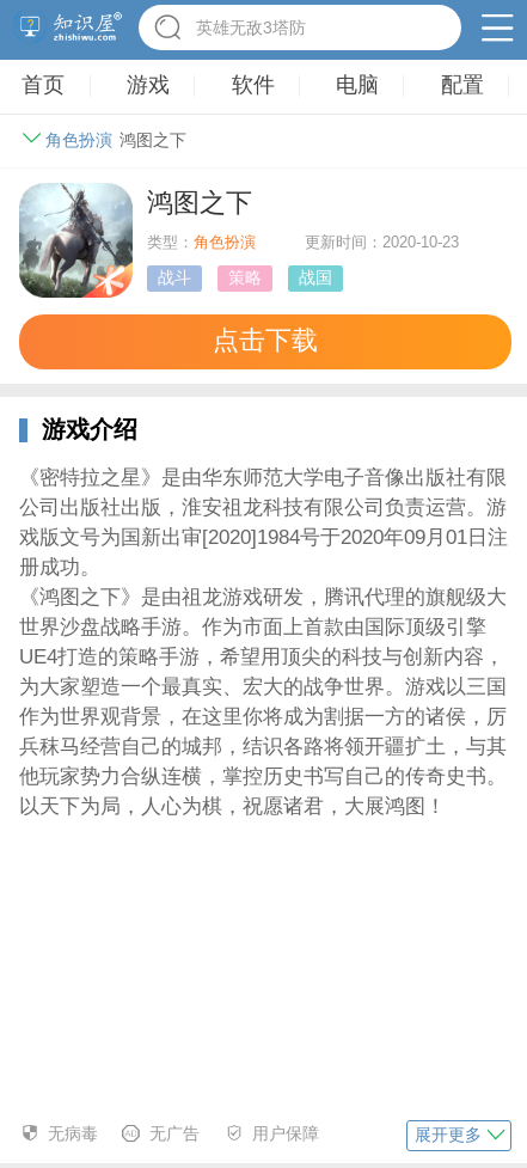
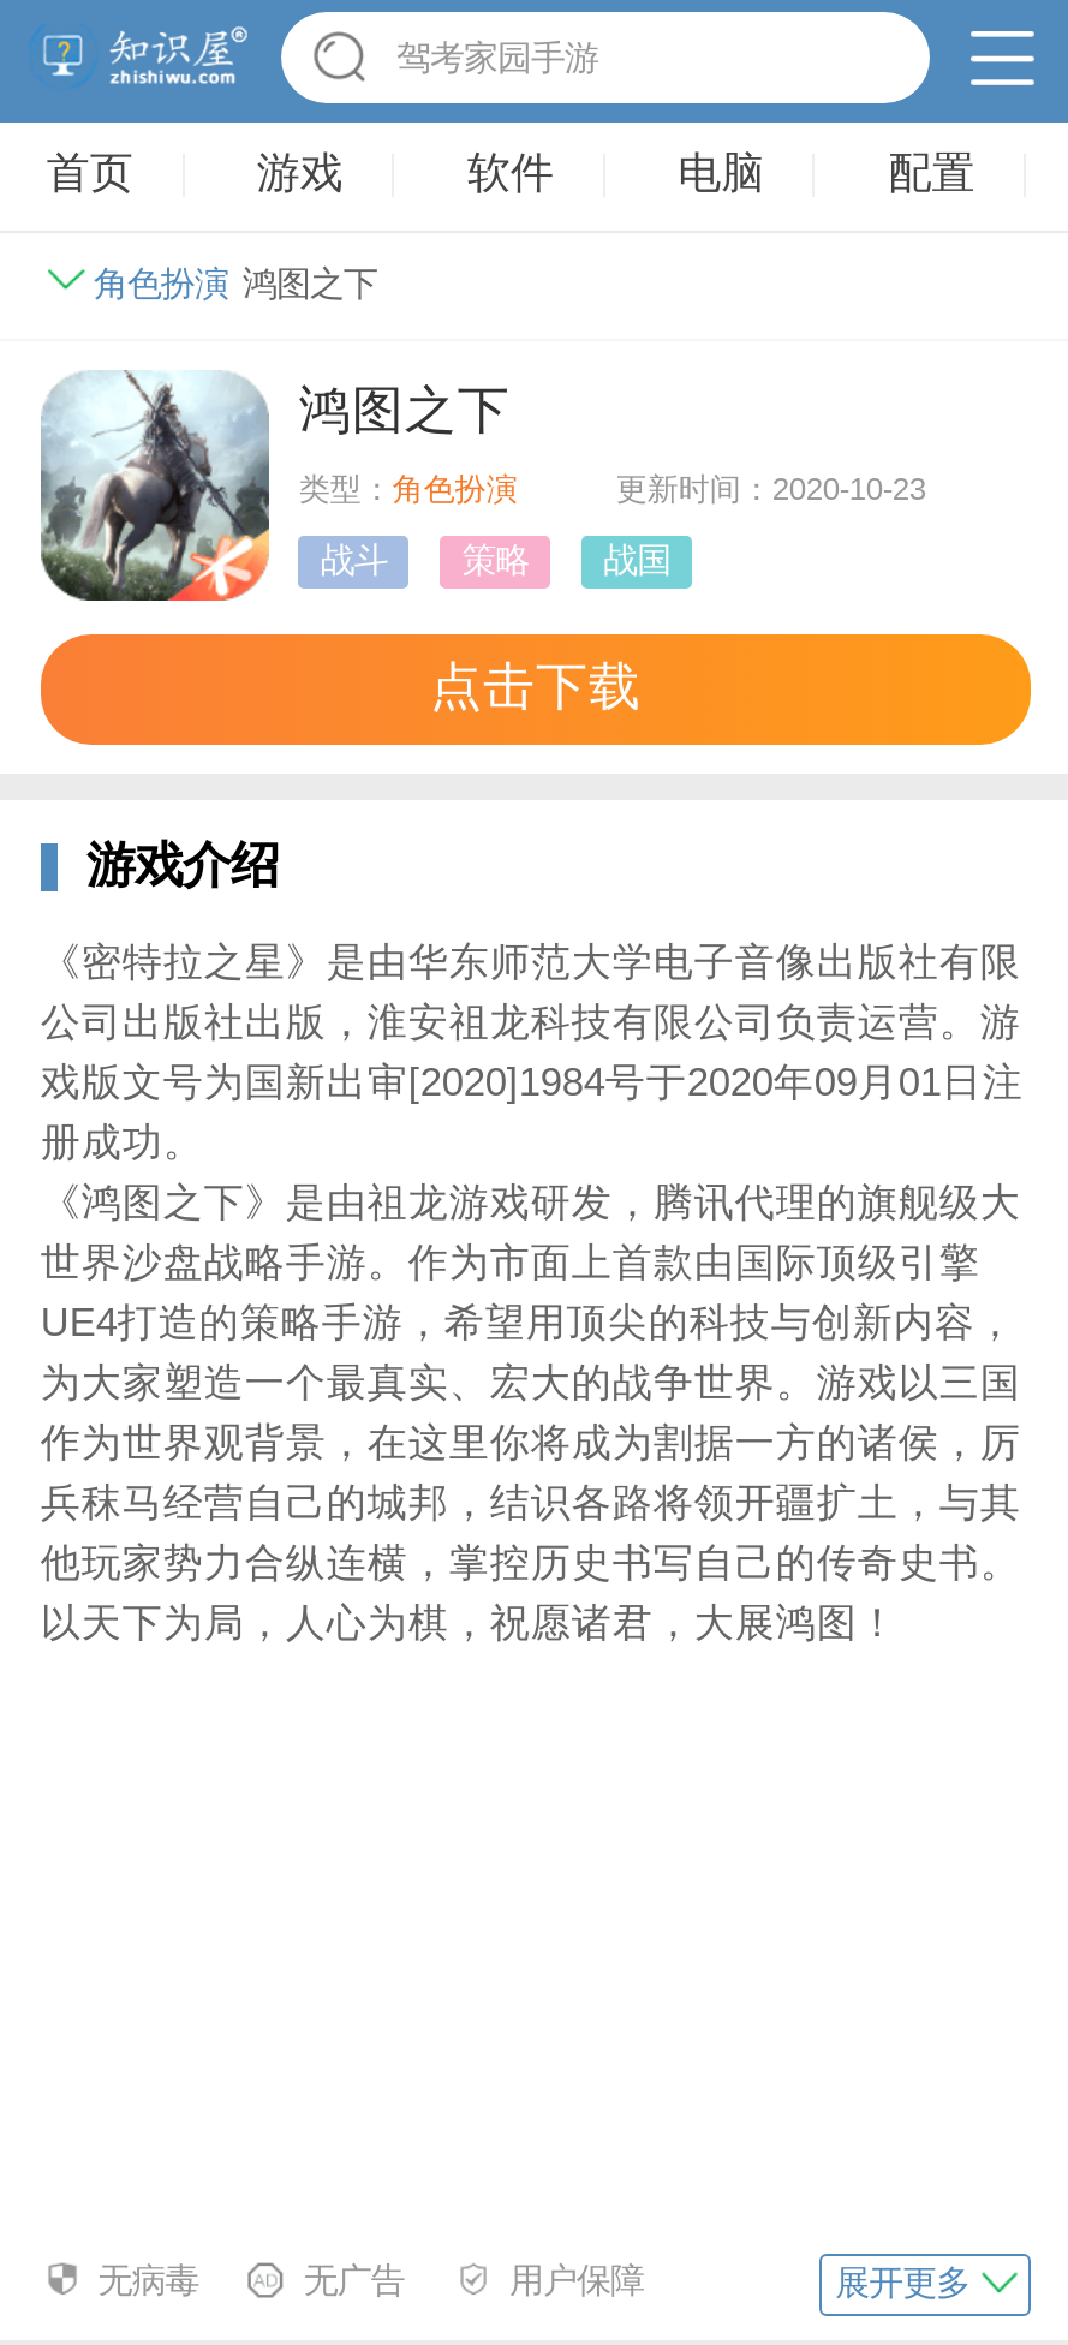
- 英雄无敌3塔防
+ 驾考家园手游
